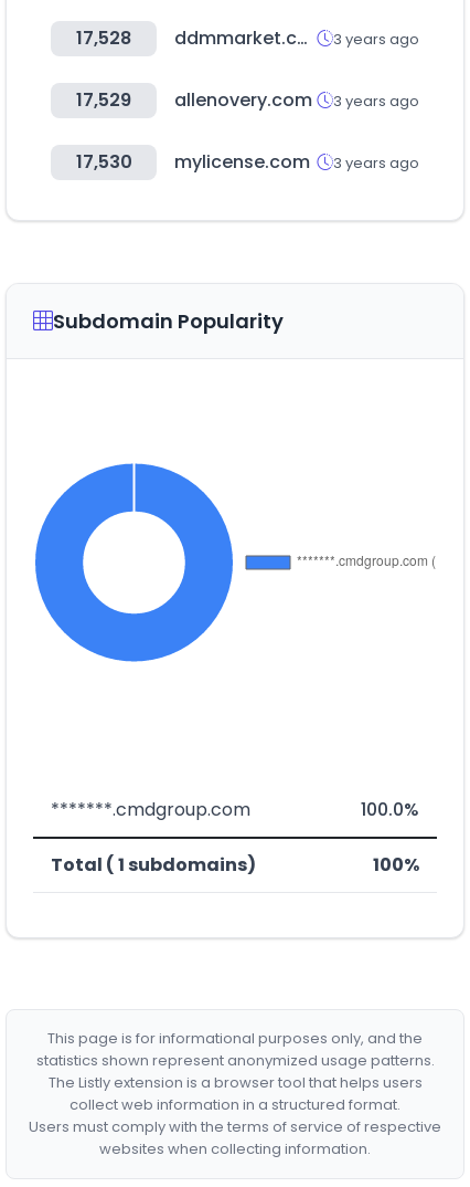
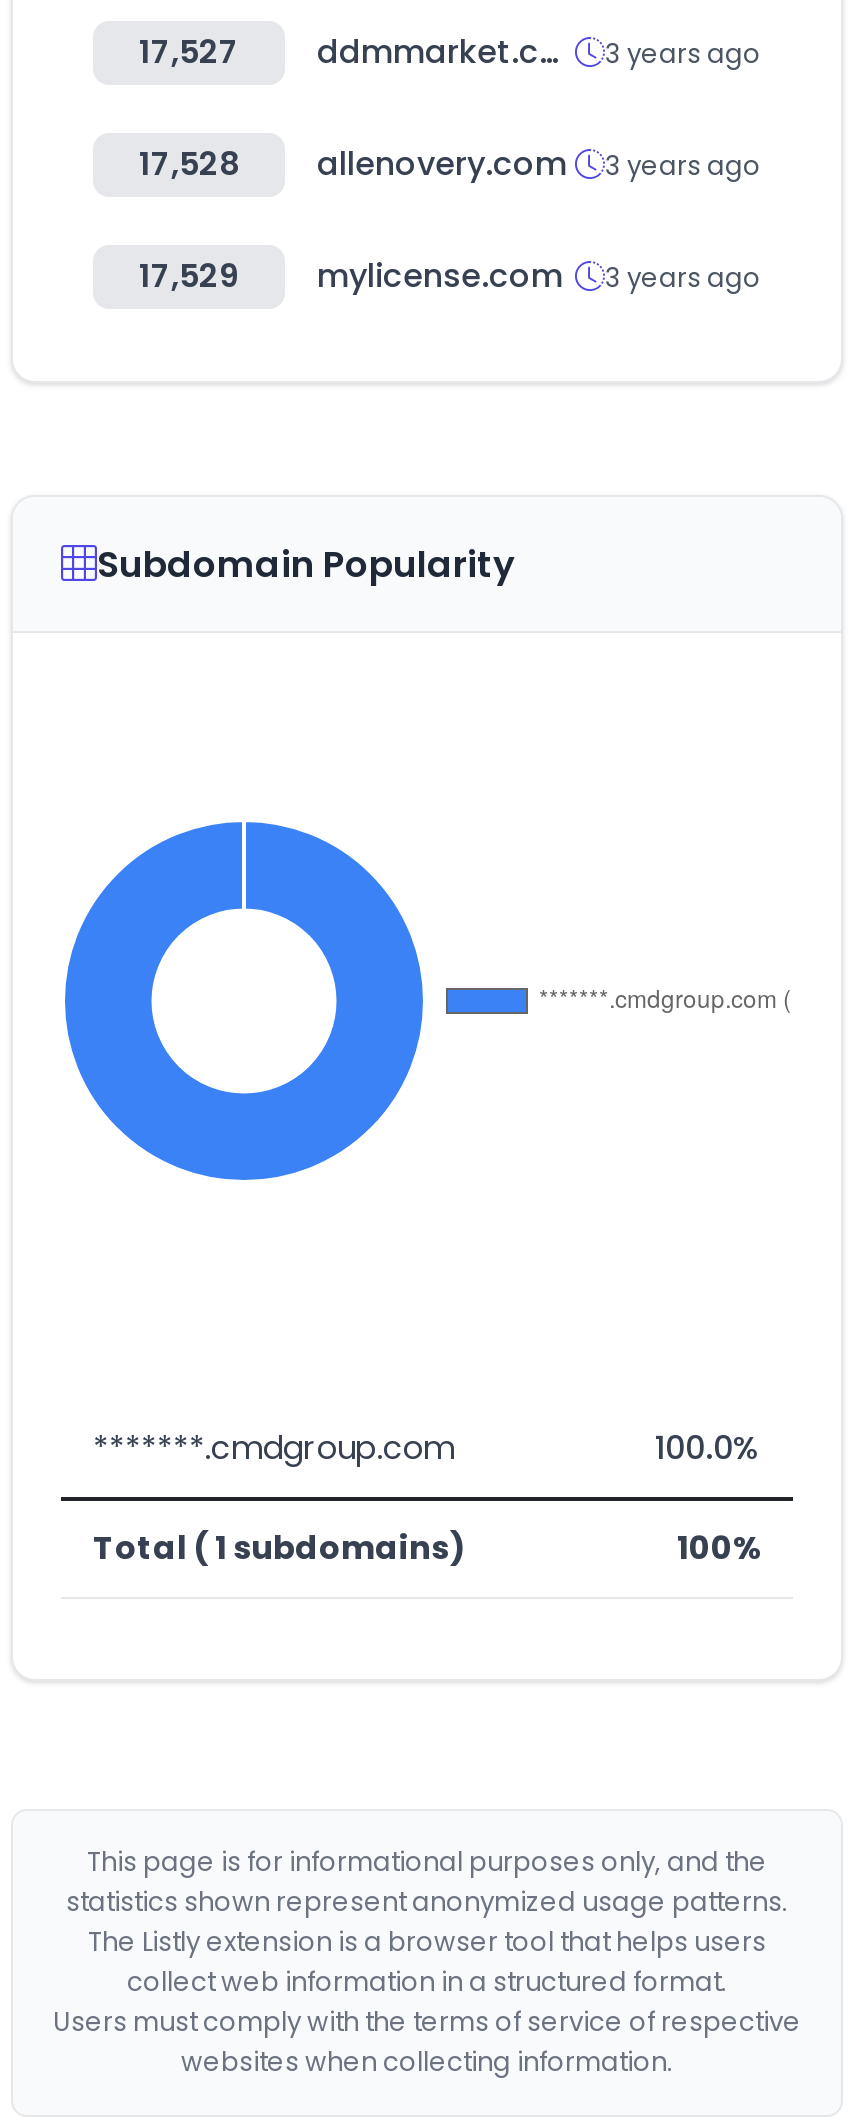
- 17,528
+ 17,527

- 17,529 allenovery.com 3 years ago
+ 17,528 allenovery.com 3 years ago

- 17,530 mylicense.com 3 years ago
+ 17,529 mylicense.com 3 years ago
